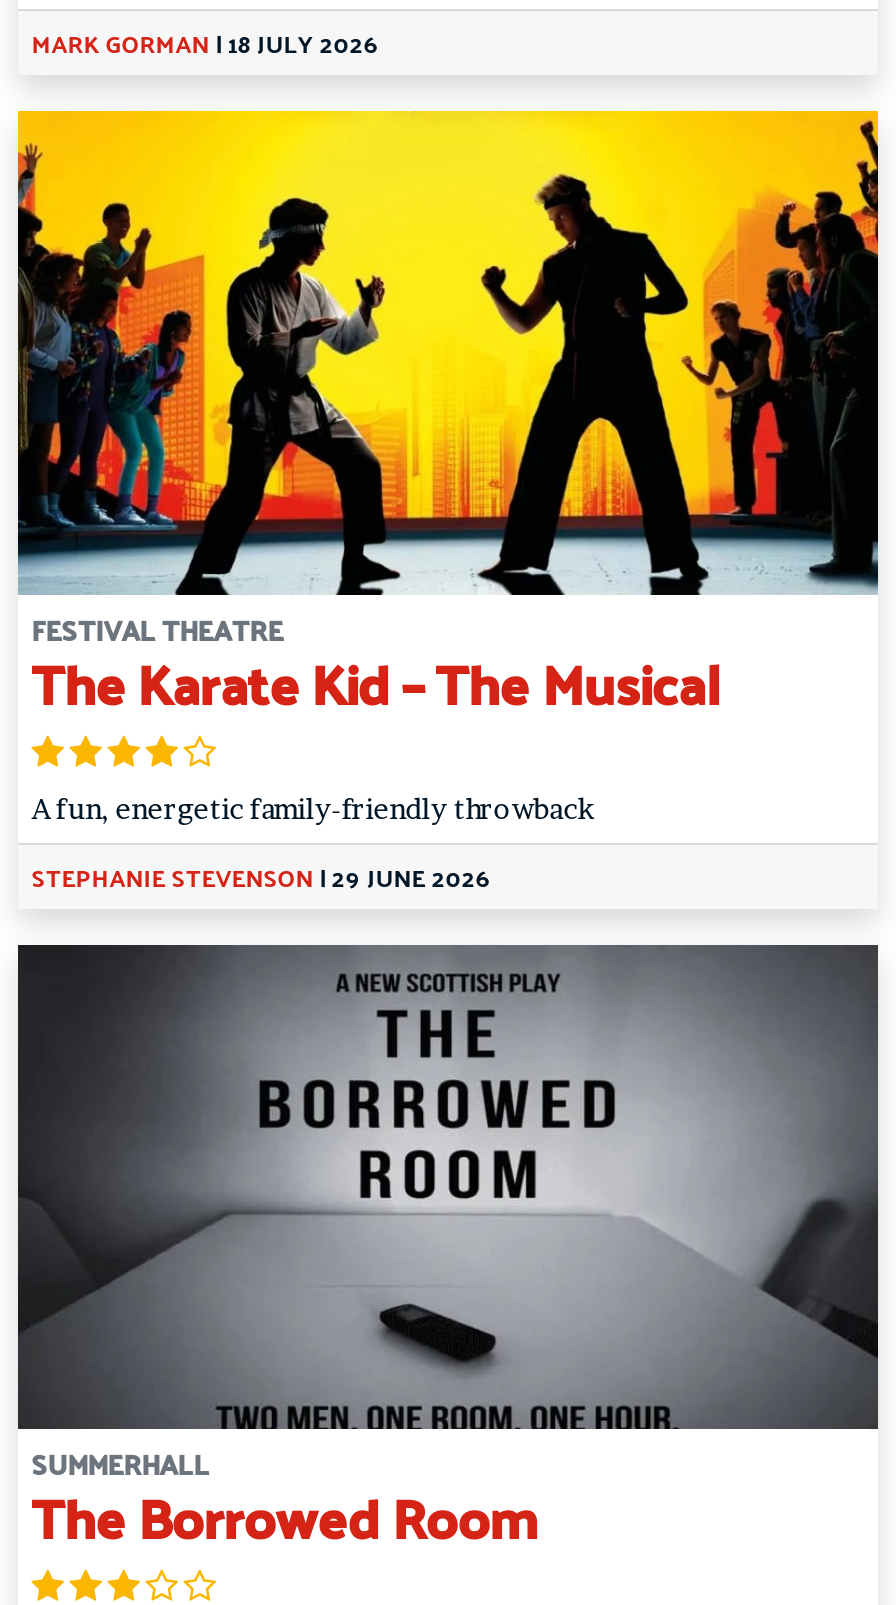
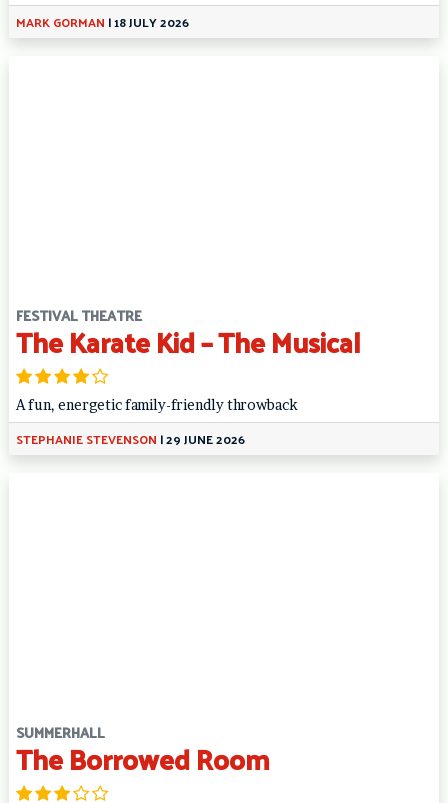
- [image]

- [image]
